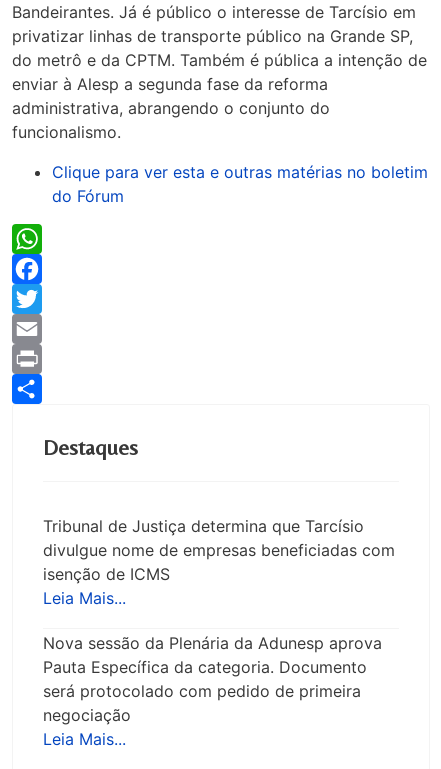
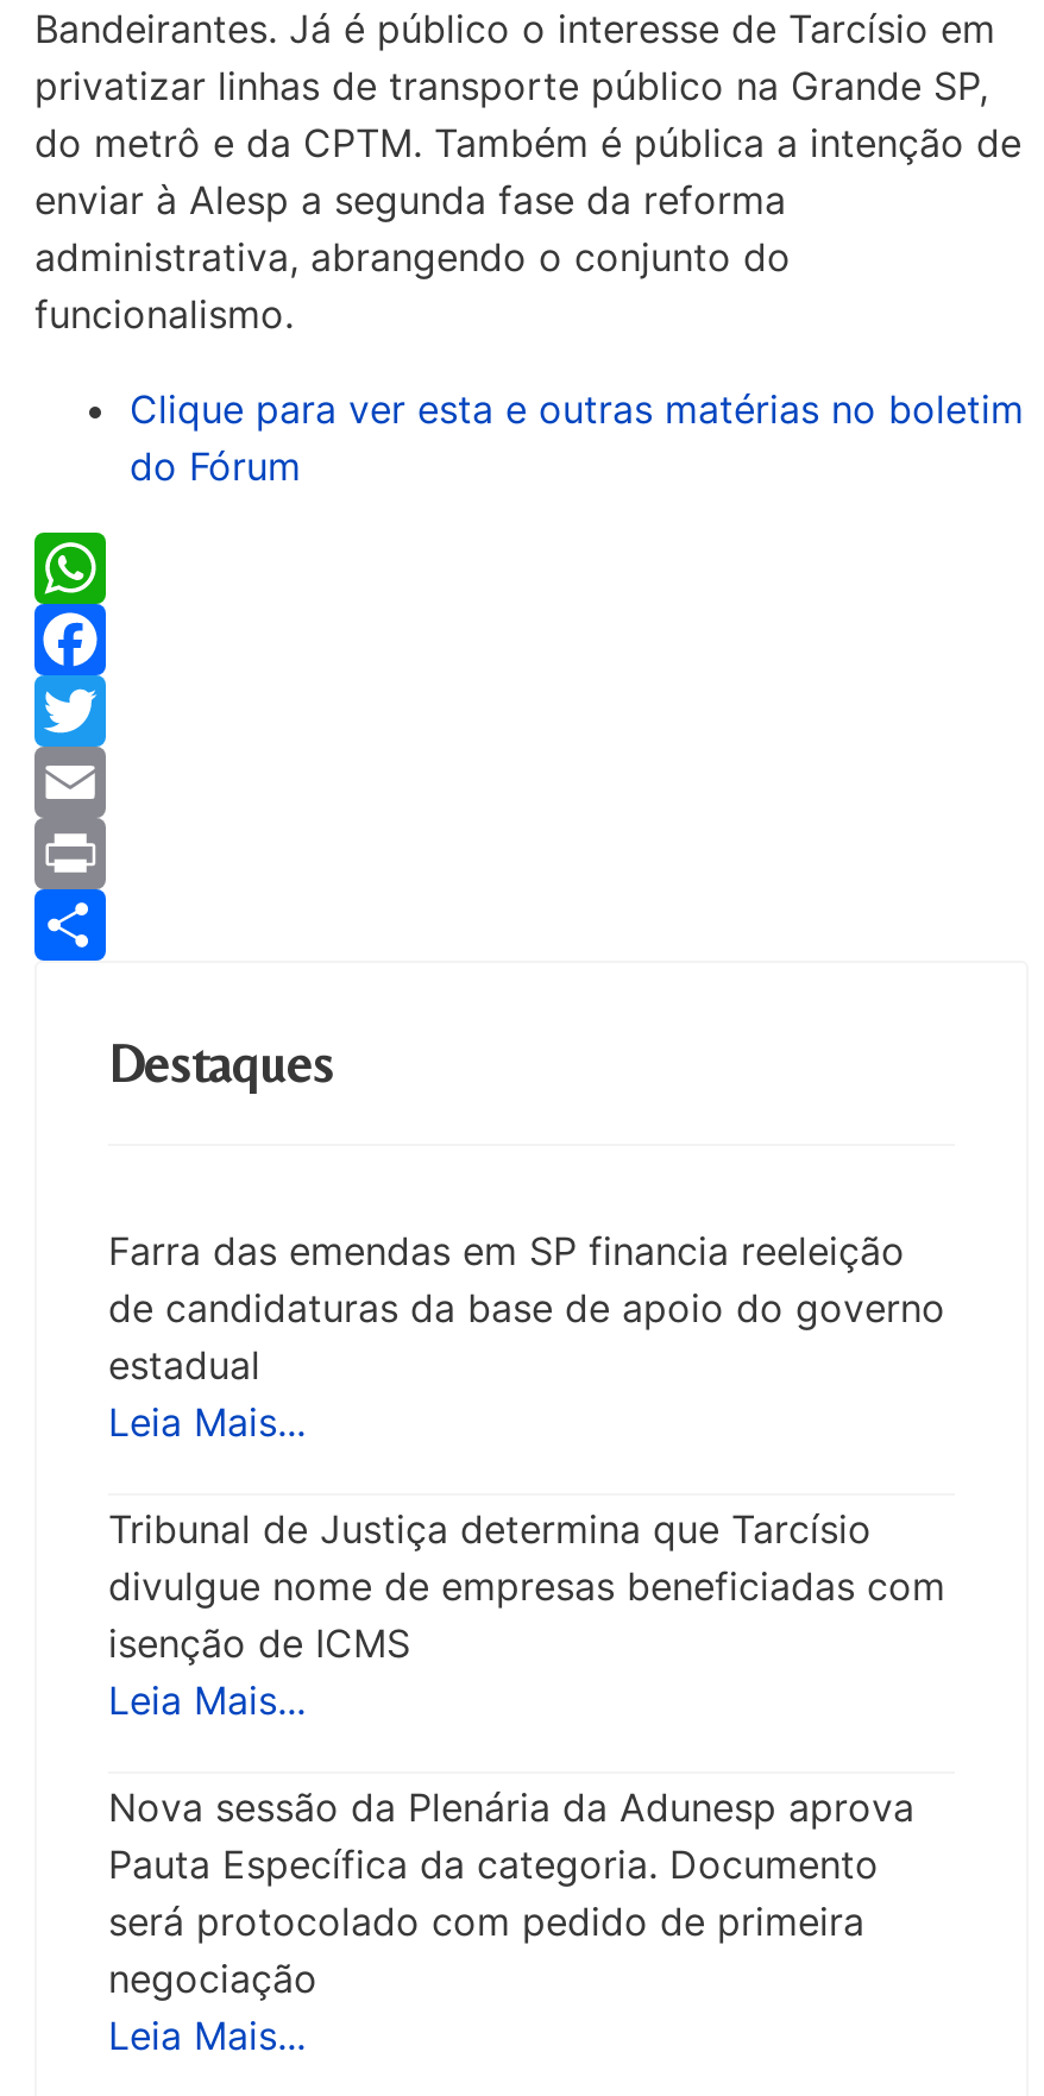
+ Farra das emendas em SP financia reeleição
+ de candidaturas da base de apoio do governo
+ estadual
+ Leia Mais...
